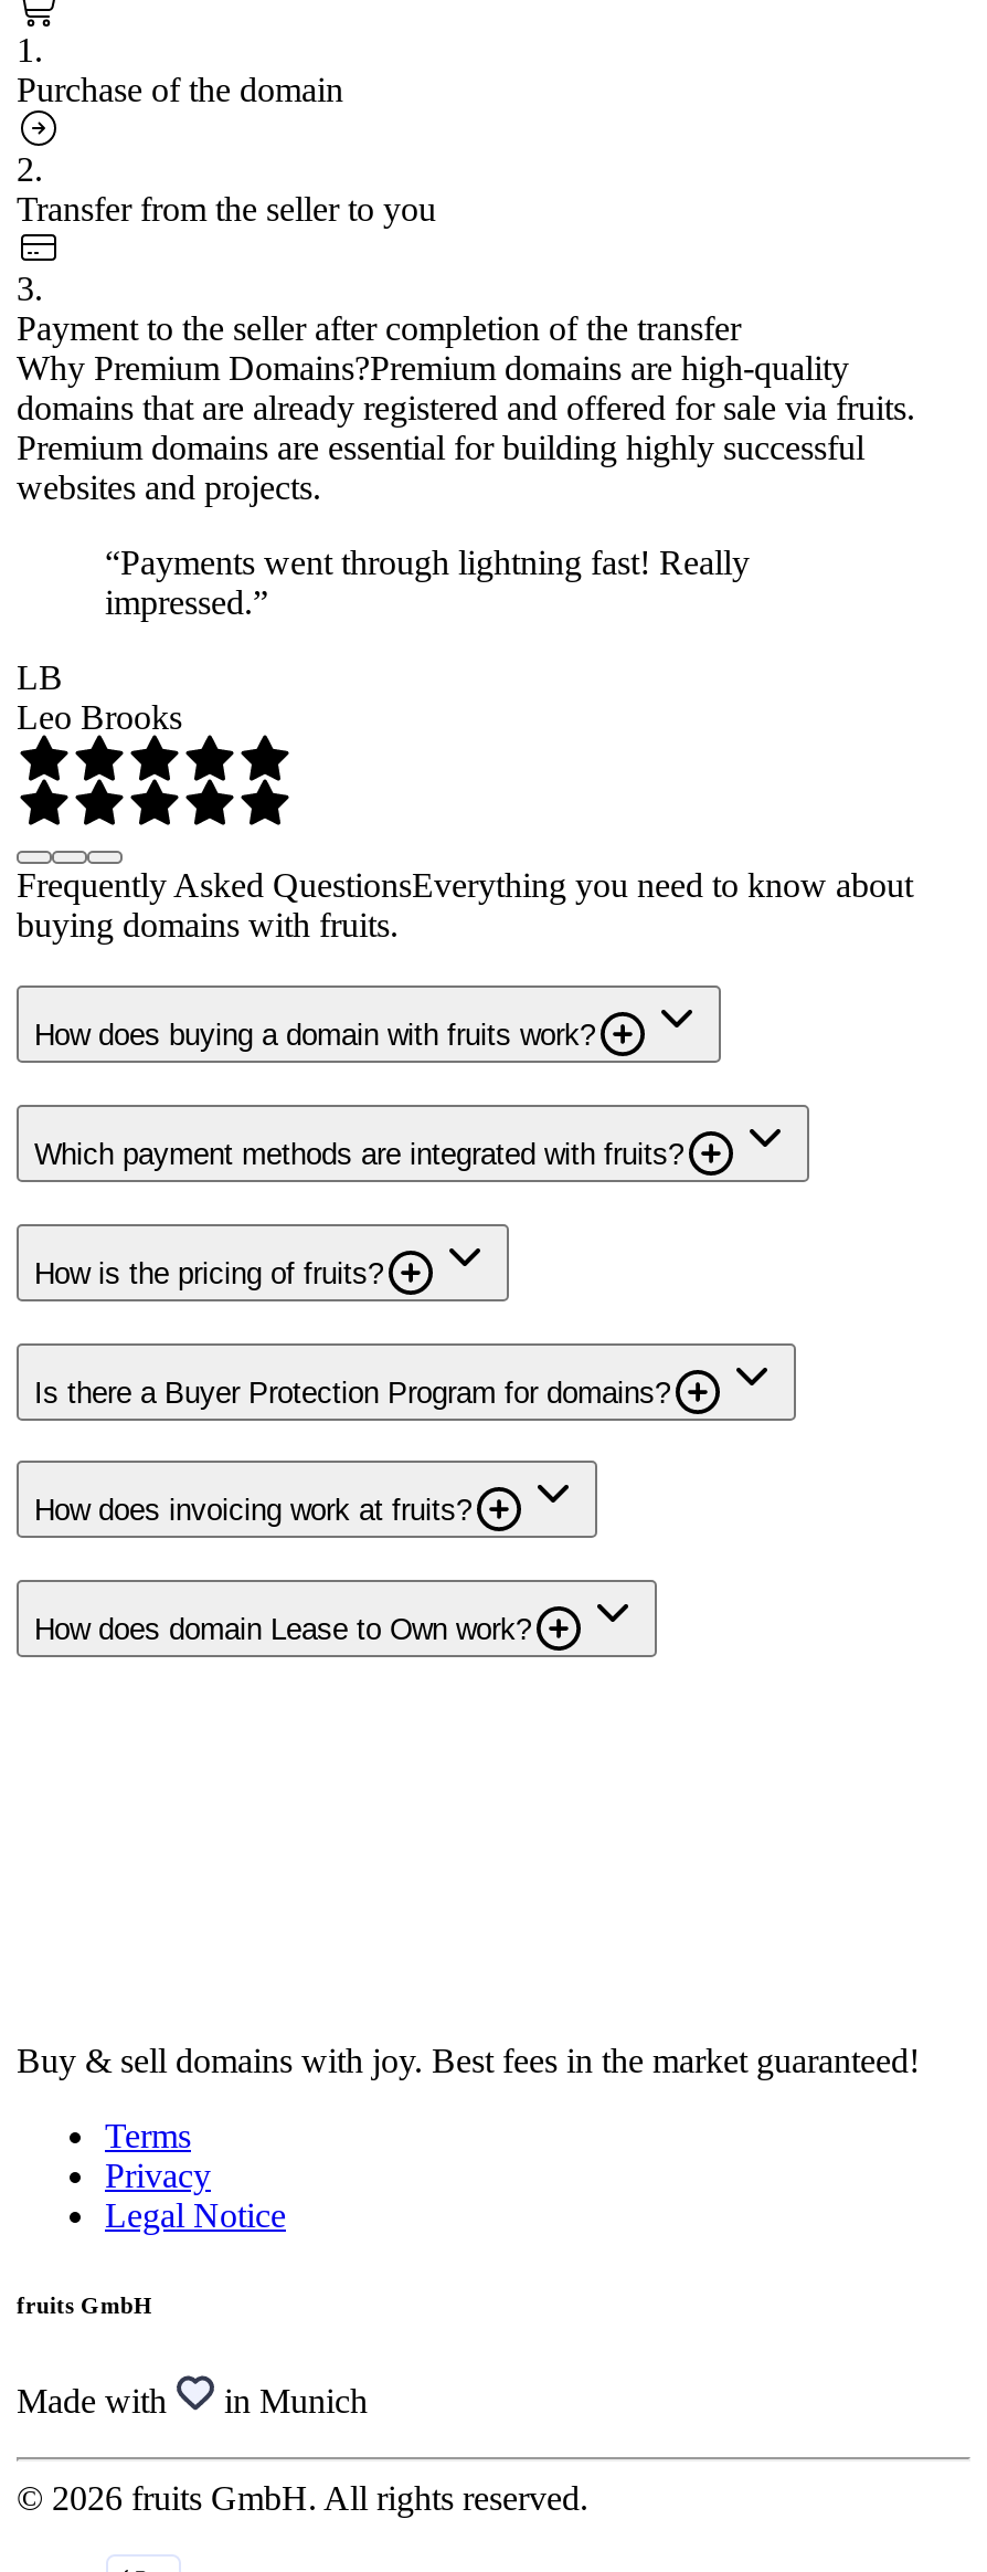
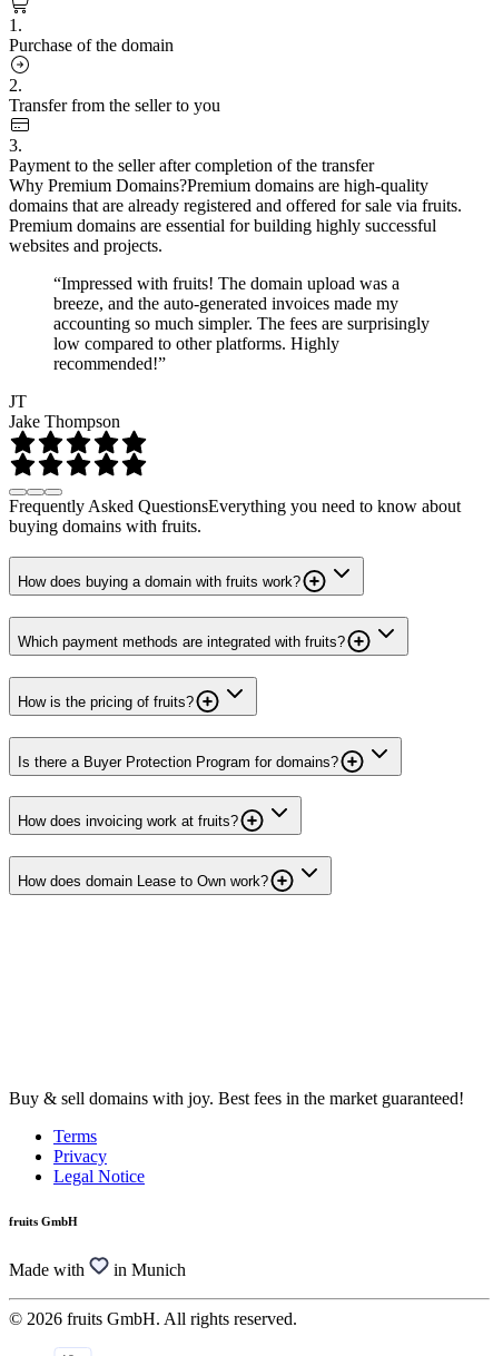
- “Payments went through lightning fast! Really
- impressed.”
+ “Impressed with fruits! The domain upload was a
+ breeze, and the auto-generated invoices made my
+ accounting so much simpler. The fees are surprisingly
+ low compared to other platforms. Highly
+ recommended!”

- LB
- Leo Brooks
+ JT
+ Jake Thompson
